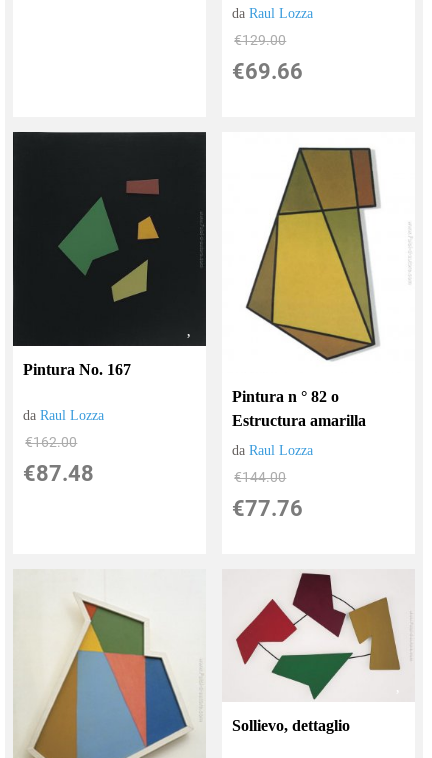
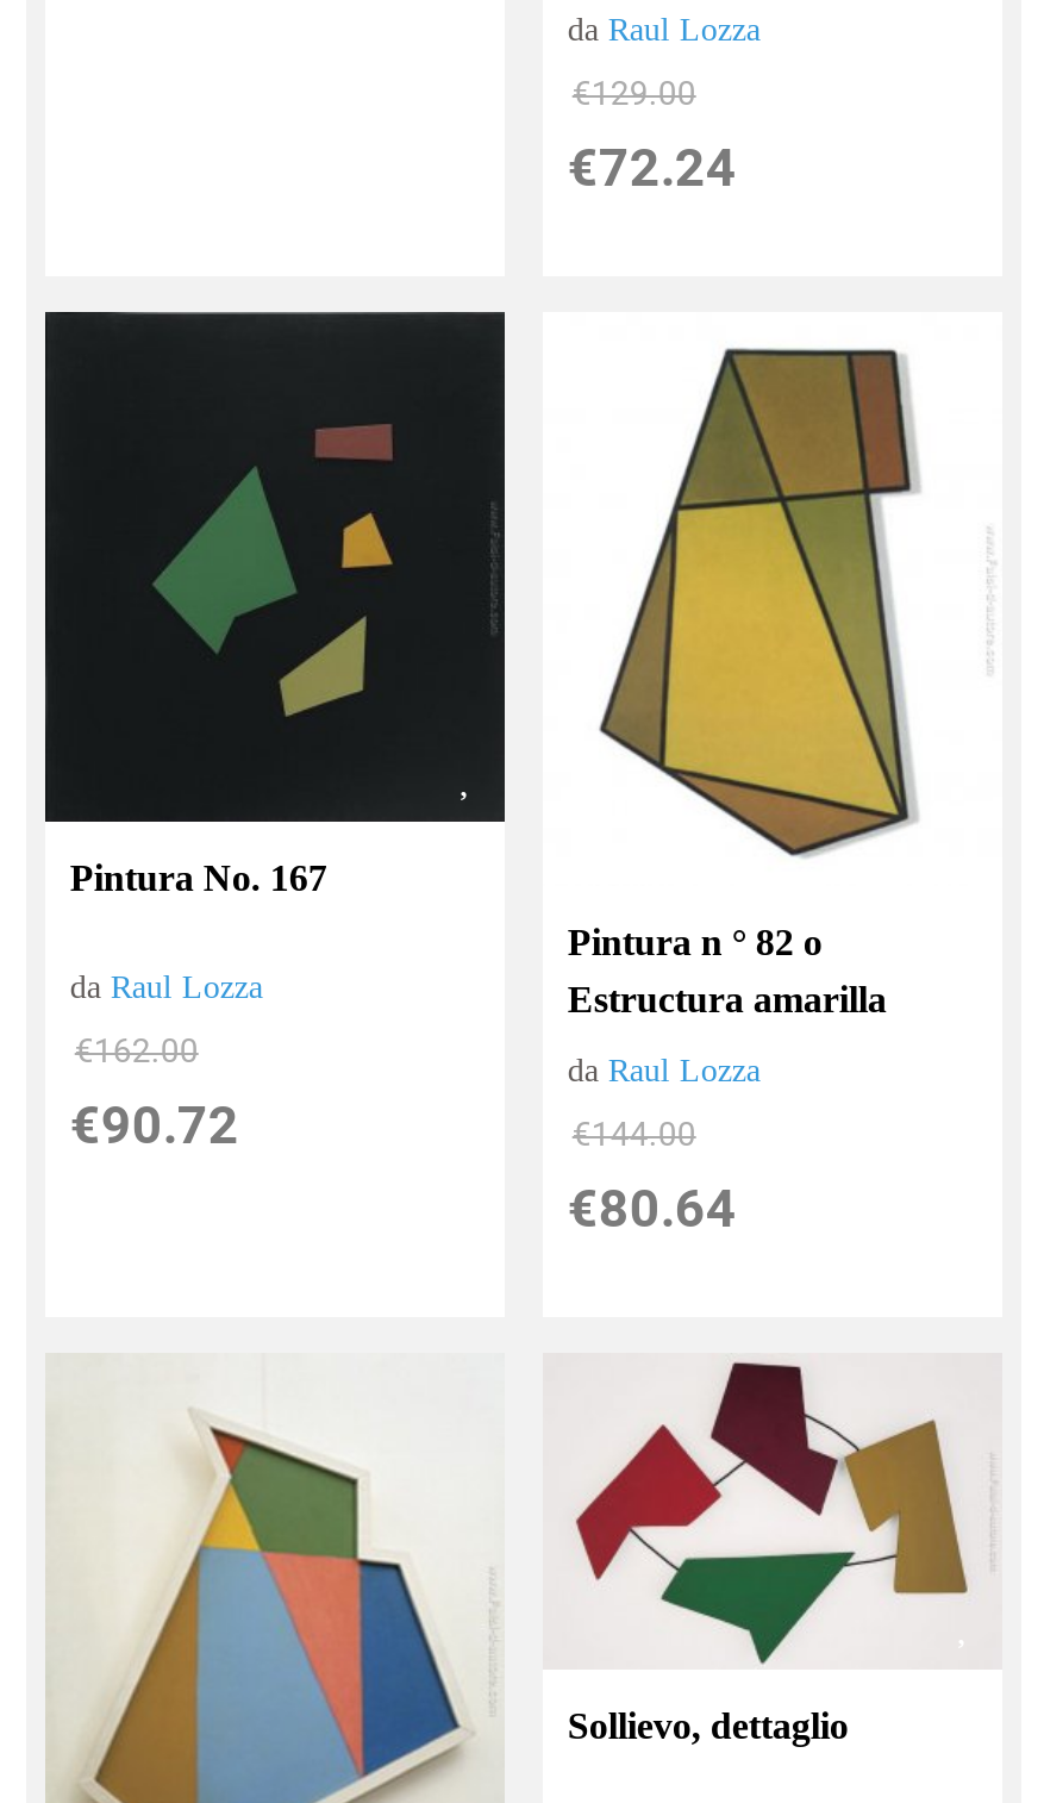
- €69.66
+ €72.24

- €87.48
+ €90.72

- €77.76
+ €80.64
